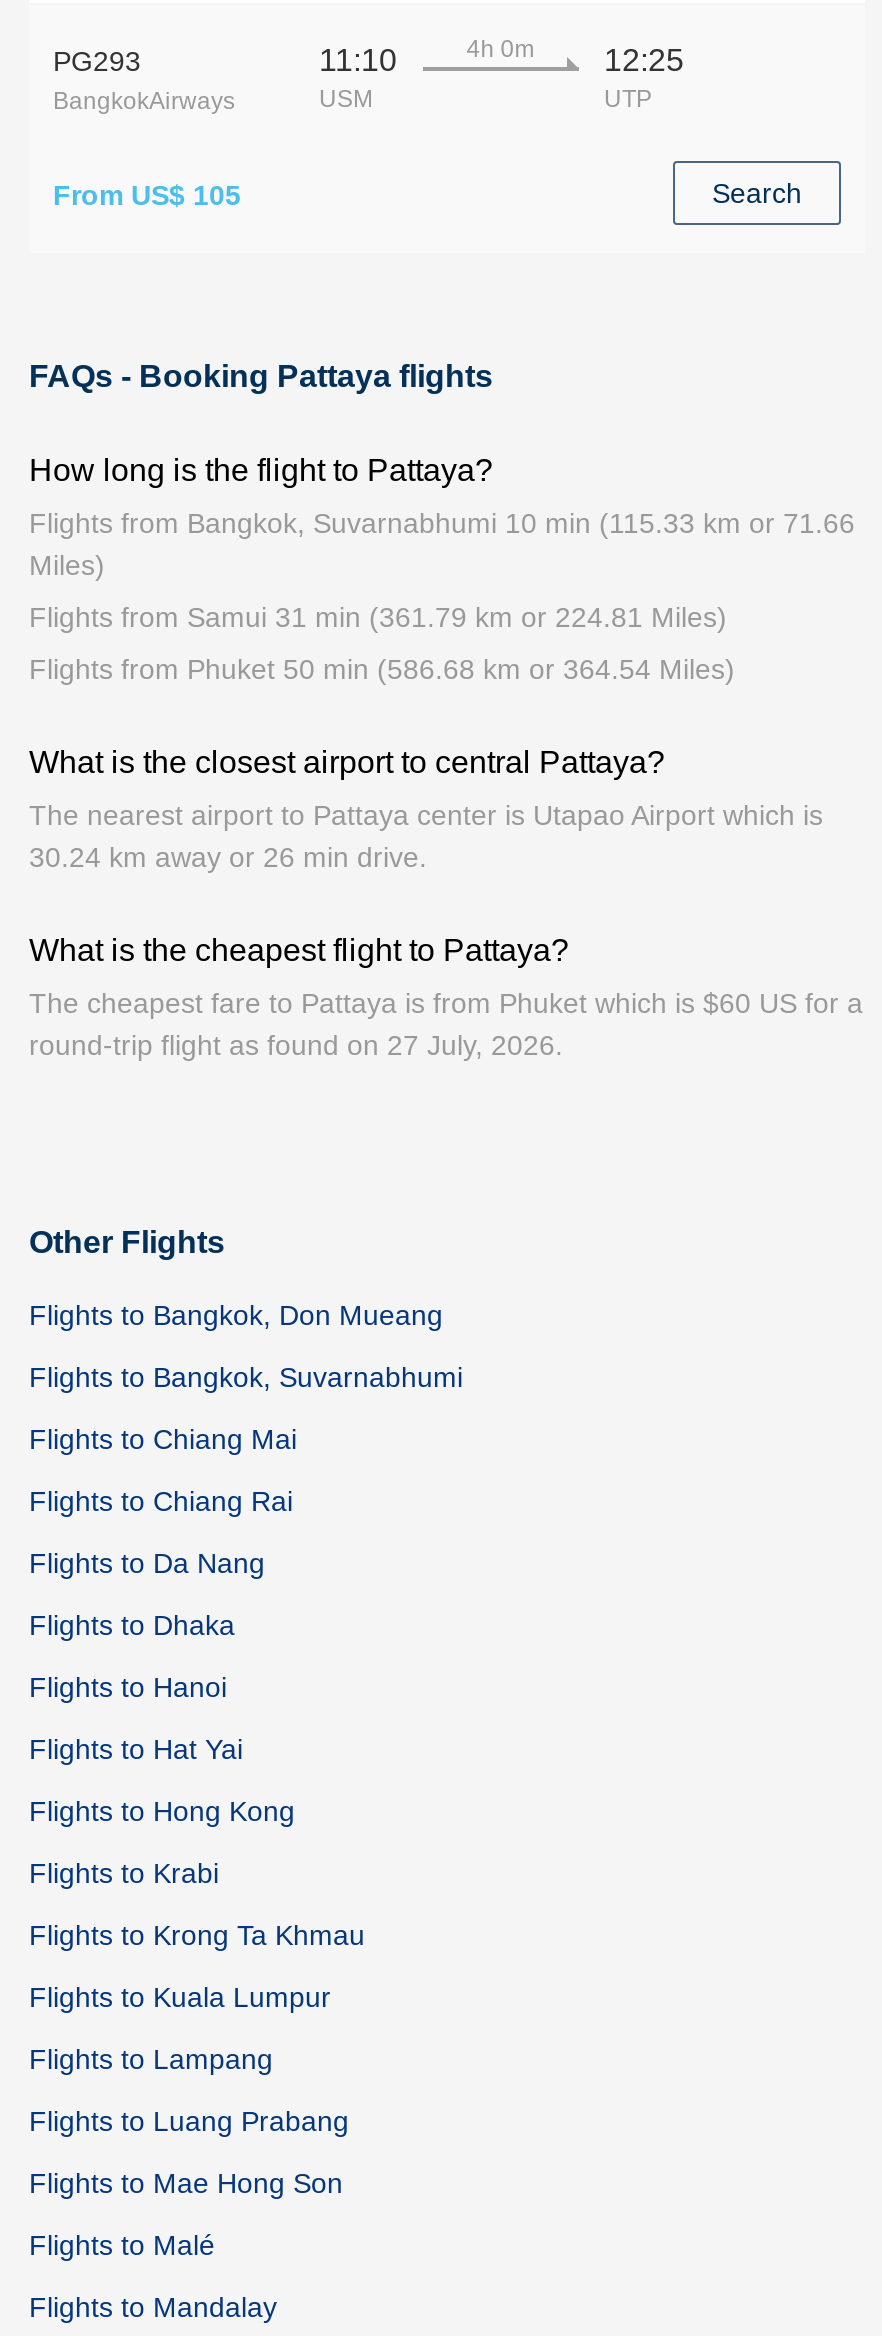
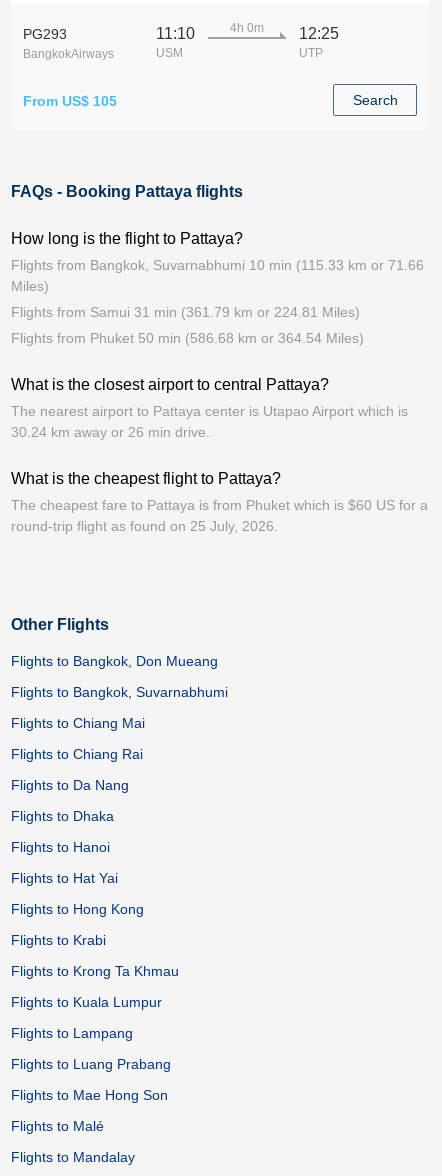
- round-trip flight as found on 27 July, 2026.
+ round-trip flight as found on 25 July, 2026.
